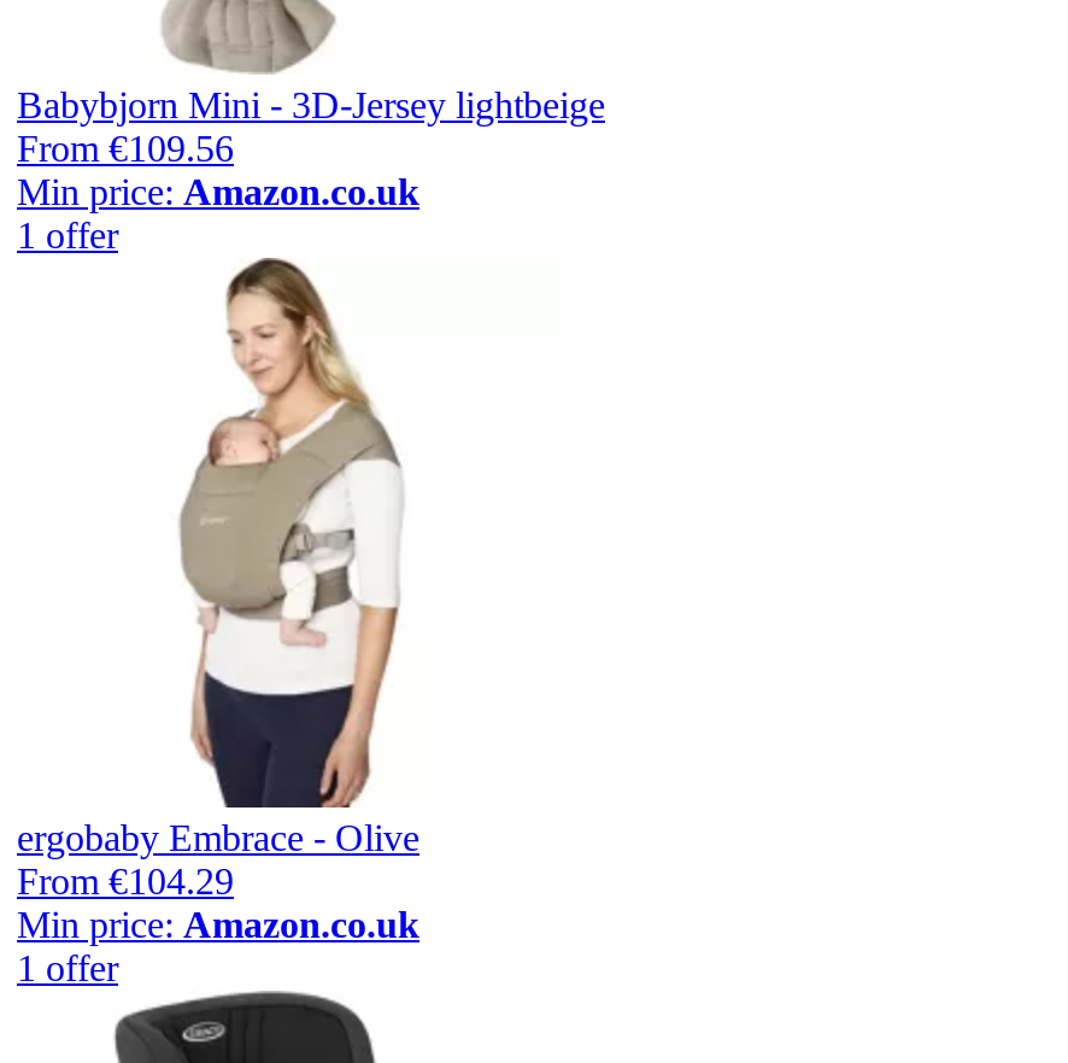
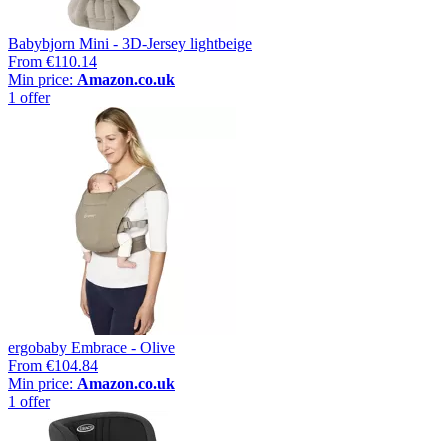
- From €109.56
+ From €110.14

- From €104.29
+ From €104.84
